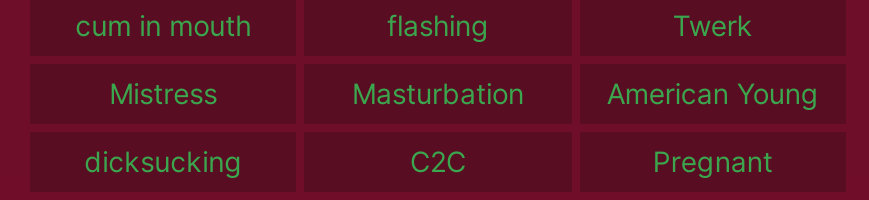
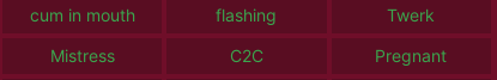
- Masturbation
- American Young
- dicksucking
